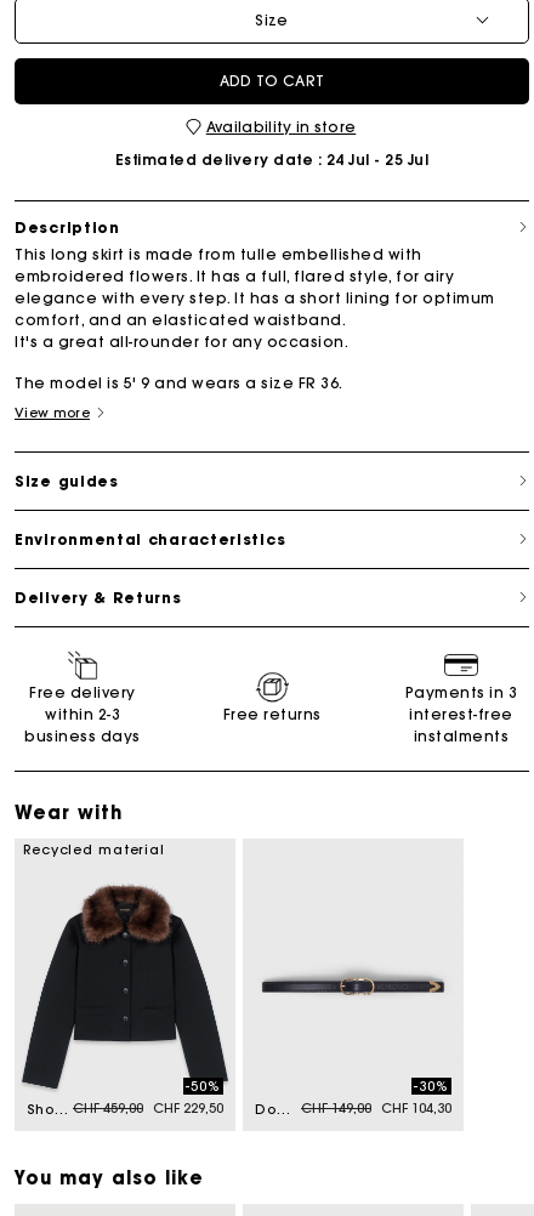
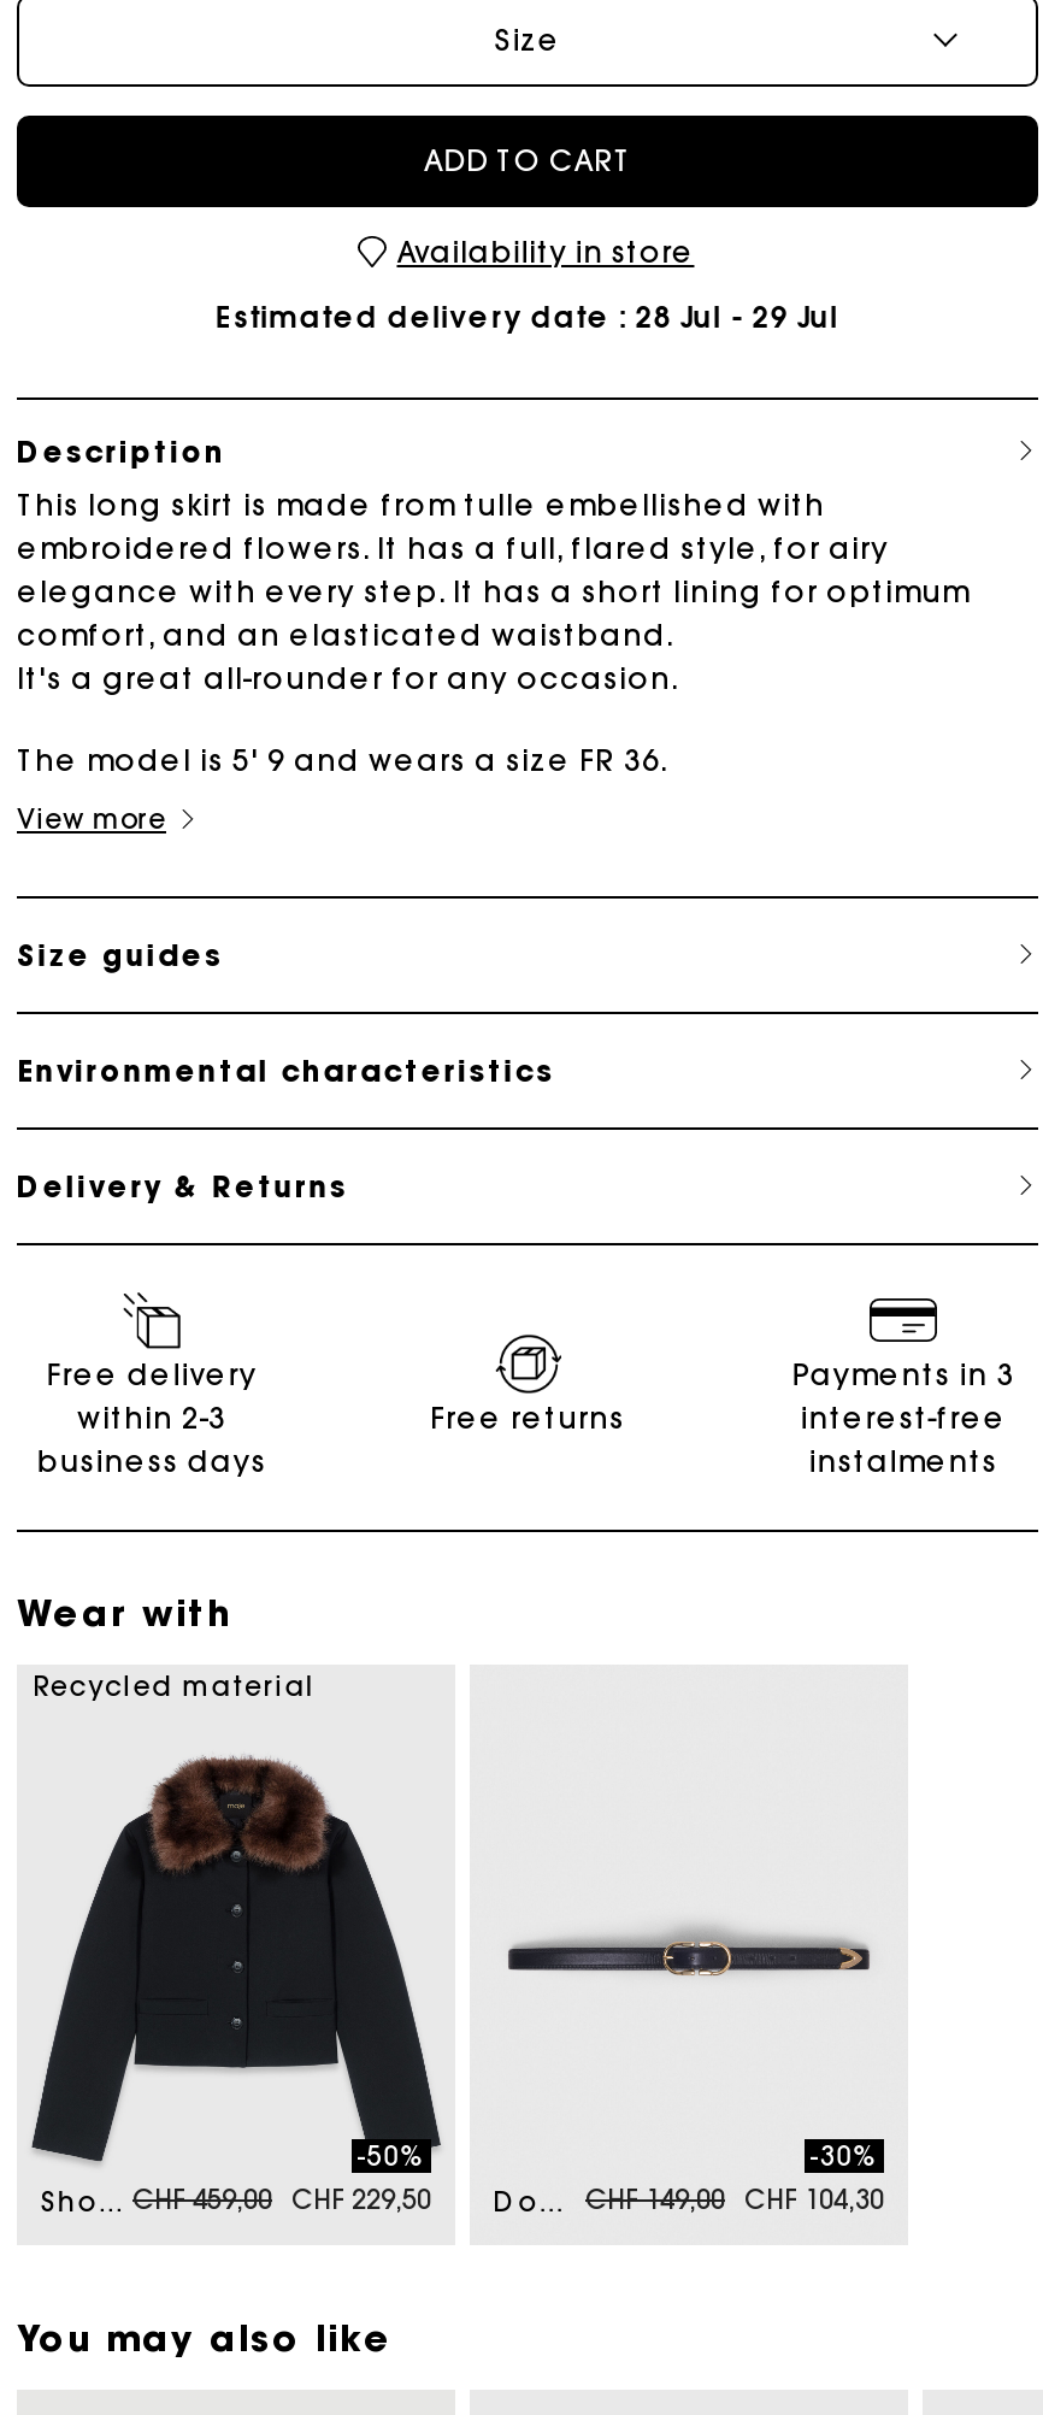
- Estimated delivery date: 24 Jul - 25 Jul
+ Estimated delivery date: 28 Jul - 29 Jul
